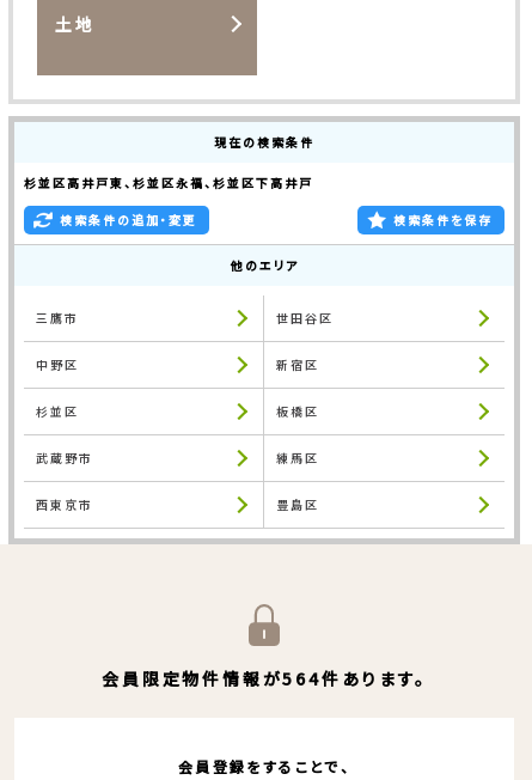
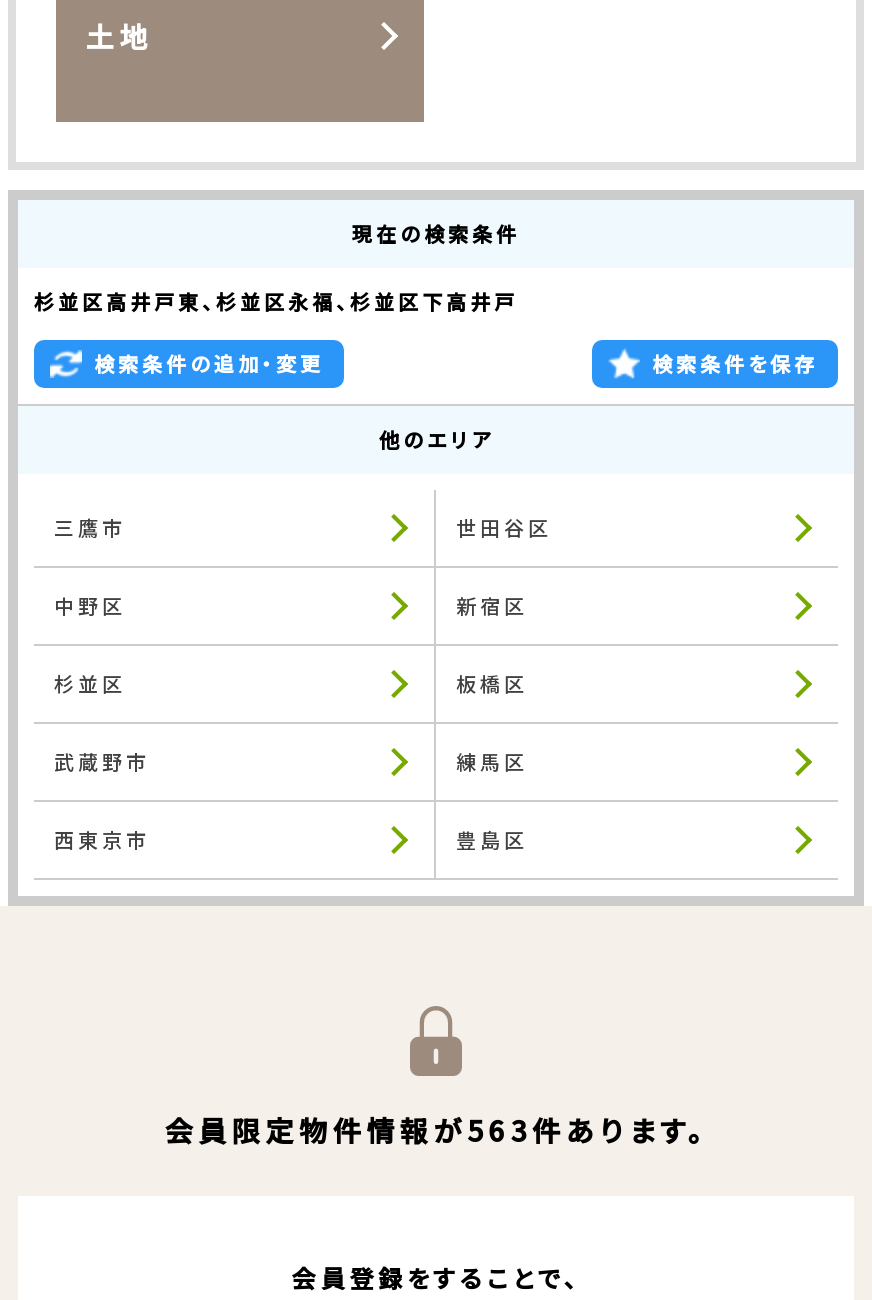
- 会員限定物件情報が564件あります。
+ 会員限定物件情報が563件あります。
